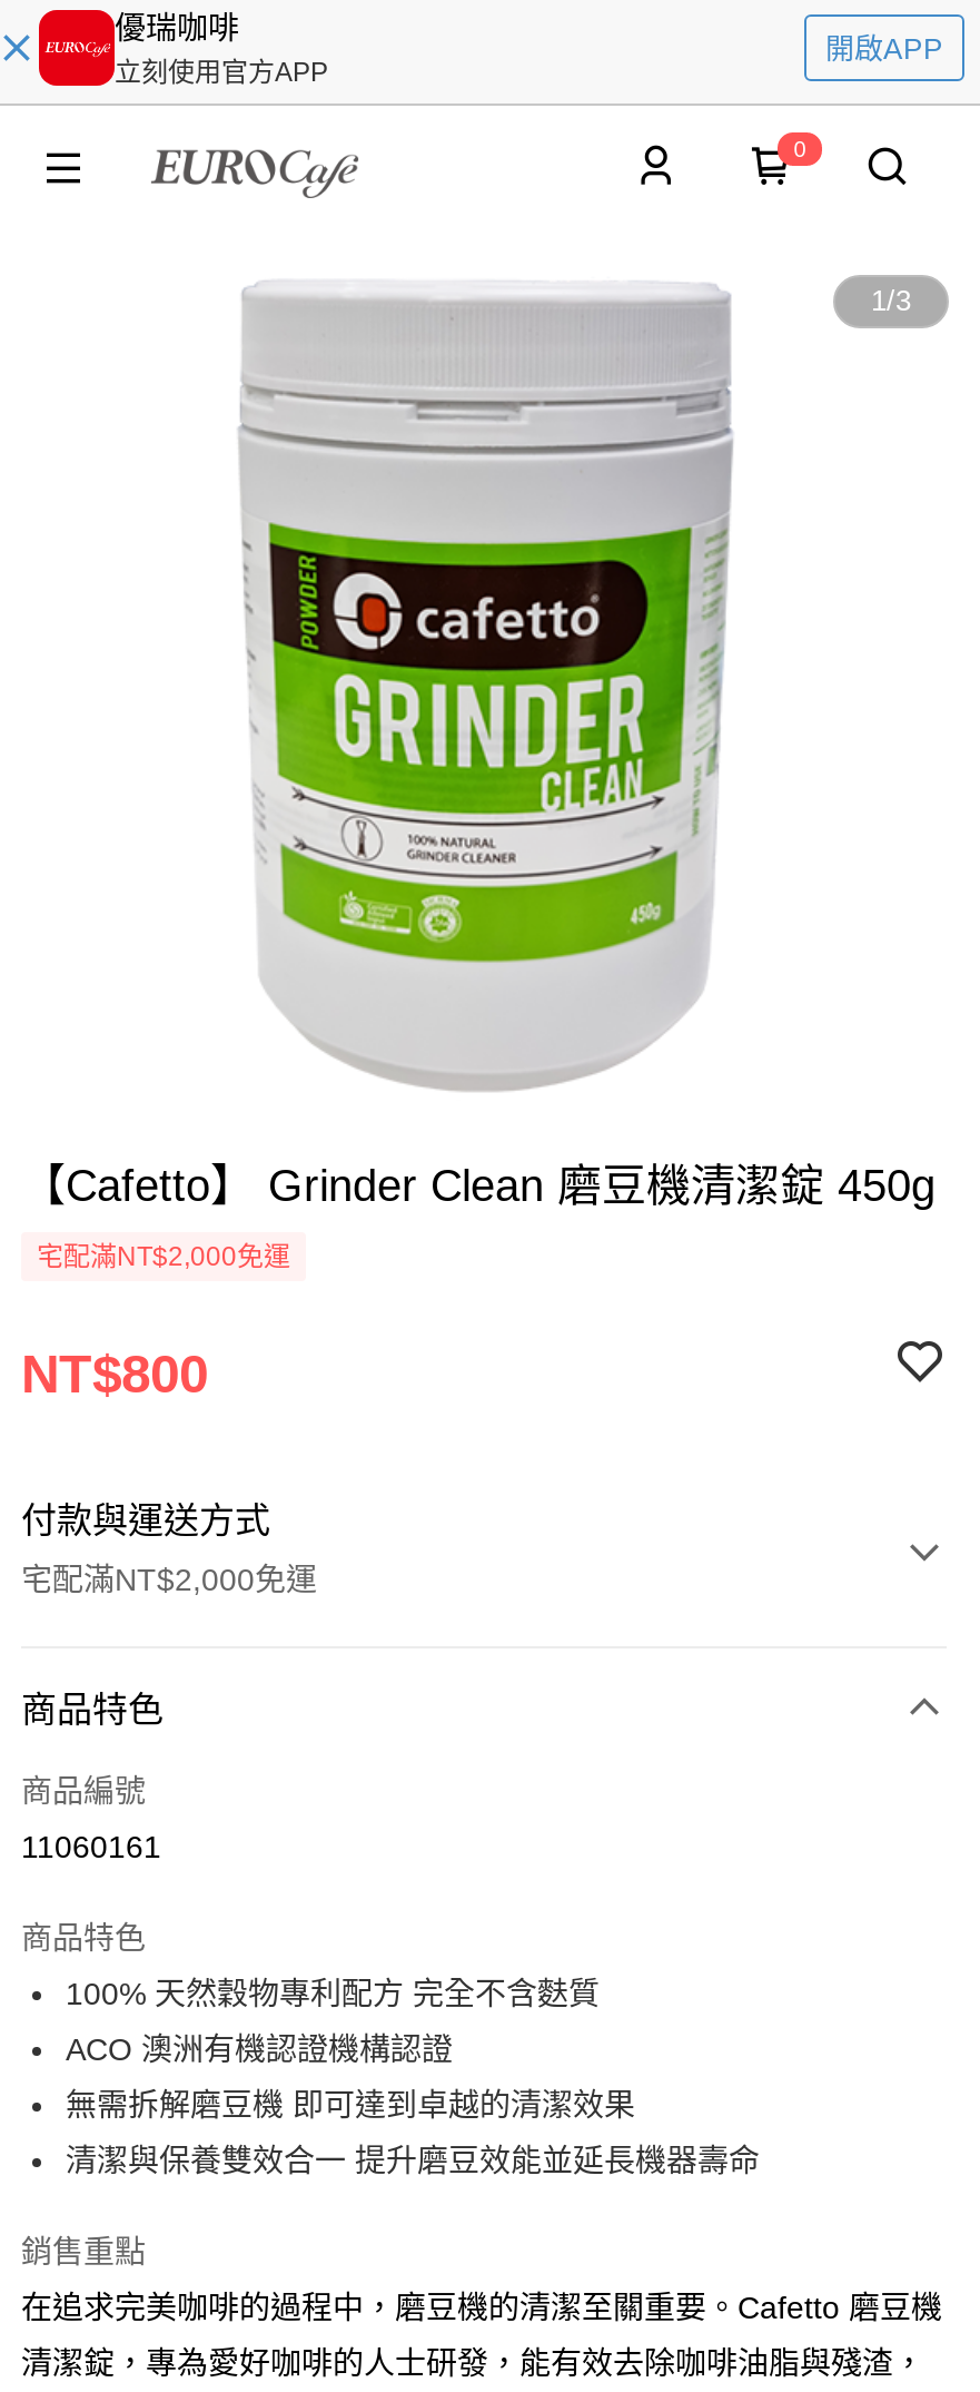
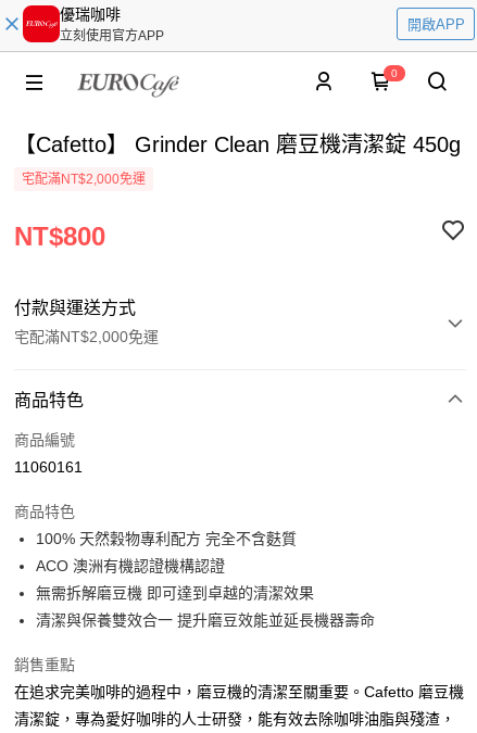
- [image]

- 1/3
